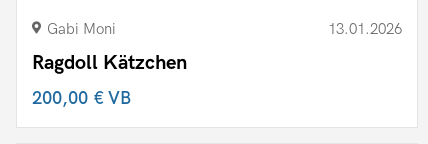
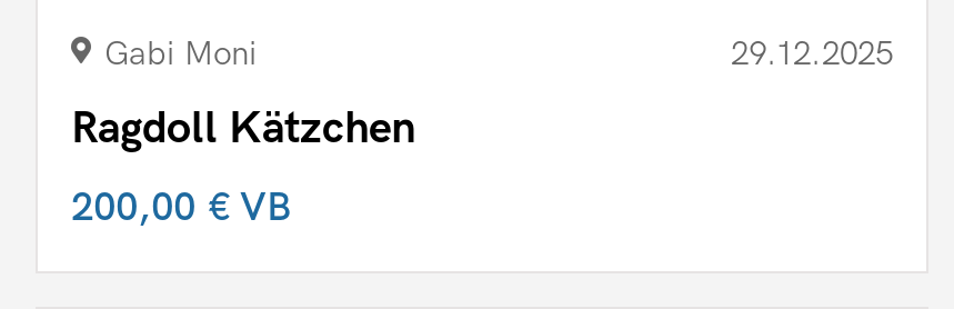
- 13.01.2026
+ 29.12.2025
